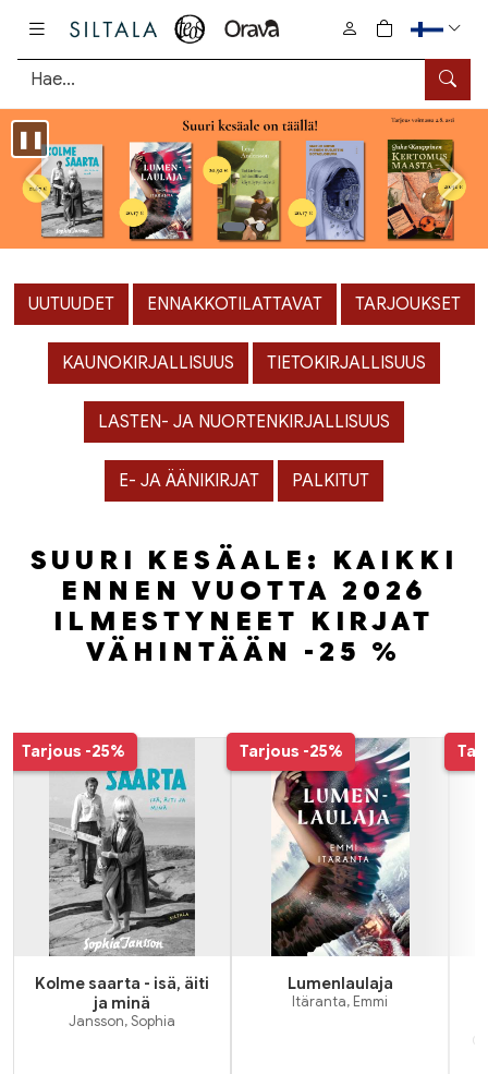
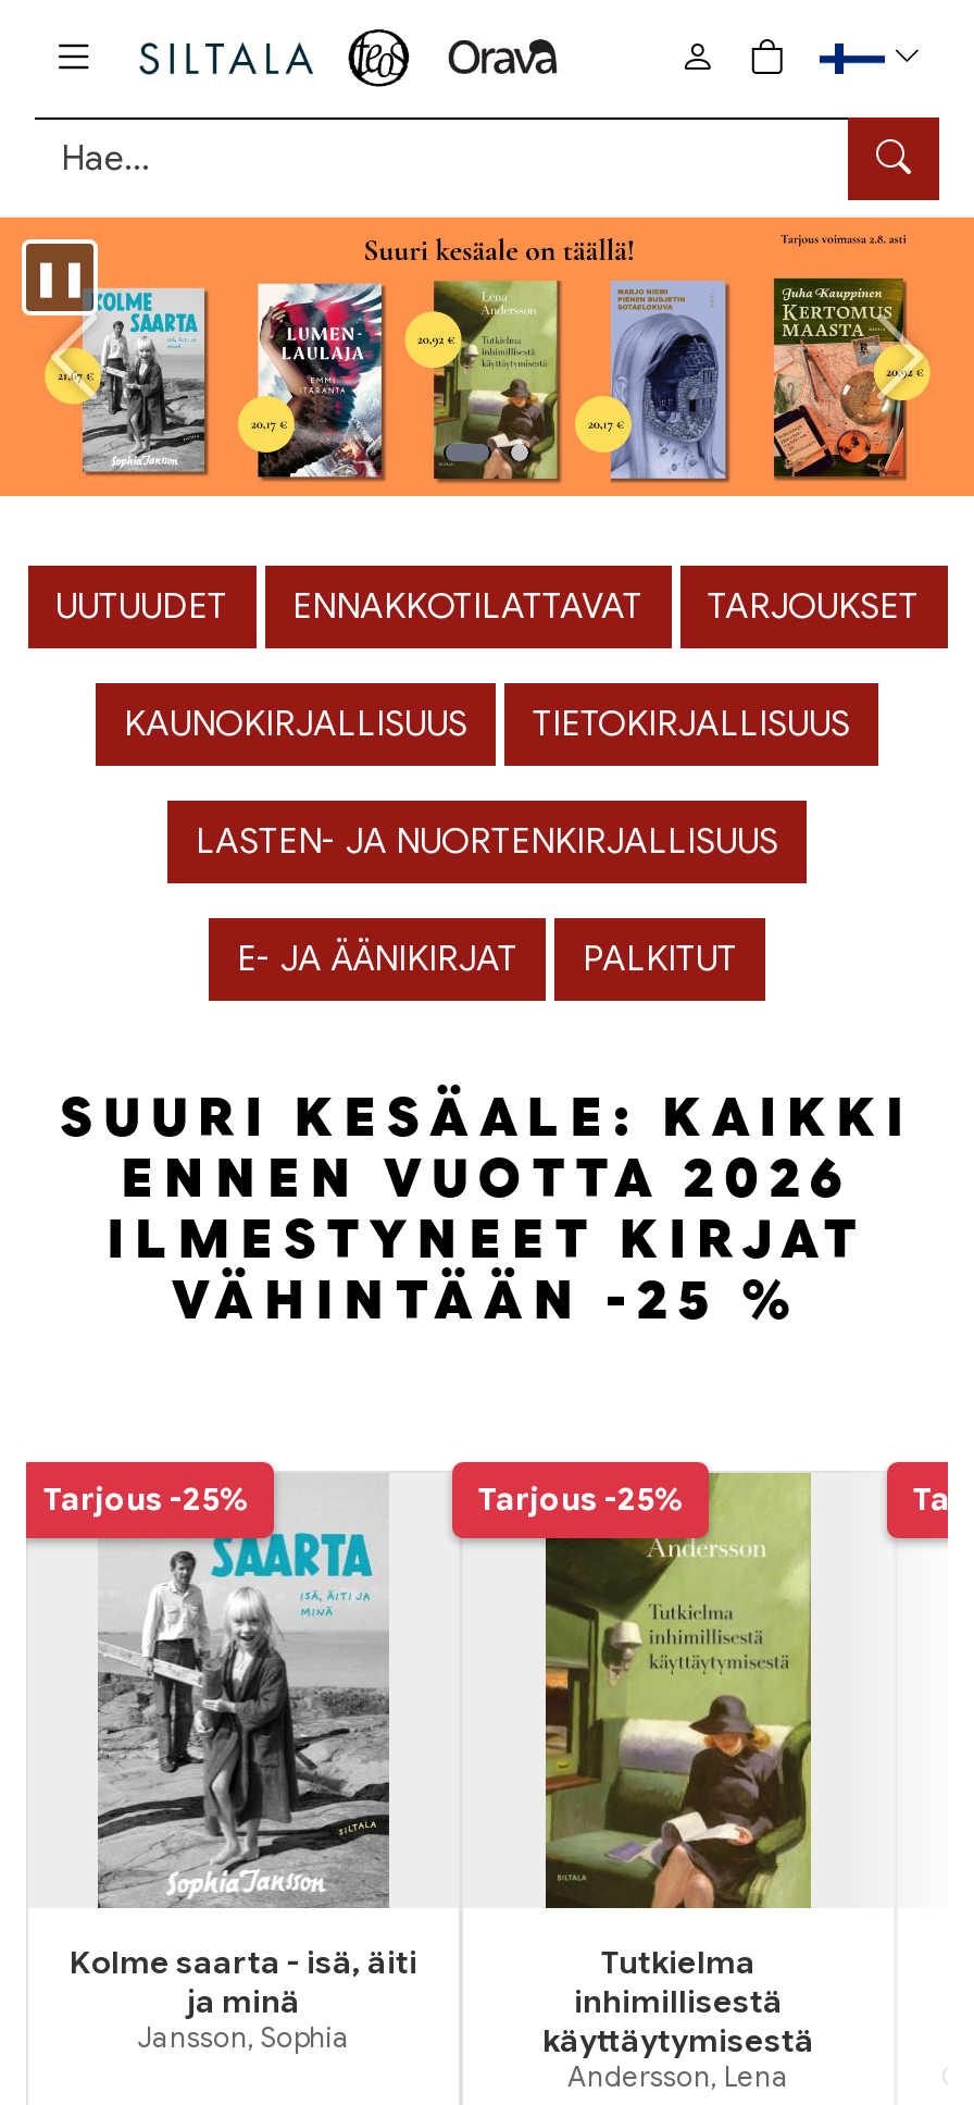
- [image]
- Lumenlaulaja
- Itäranta, Emmi
+ [image]
+ Tutkielma
+ inhimillisestä
+ käyttäytymisestä
+ Andersson, Lena
